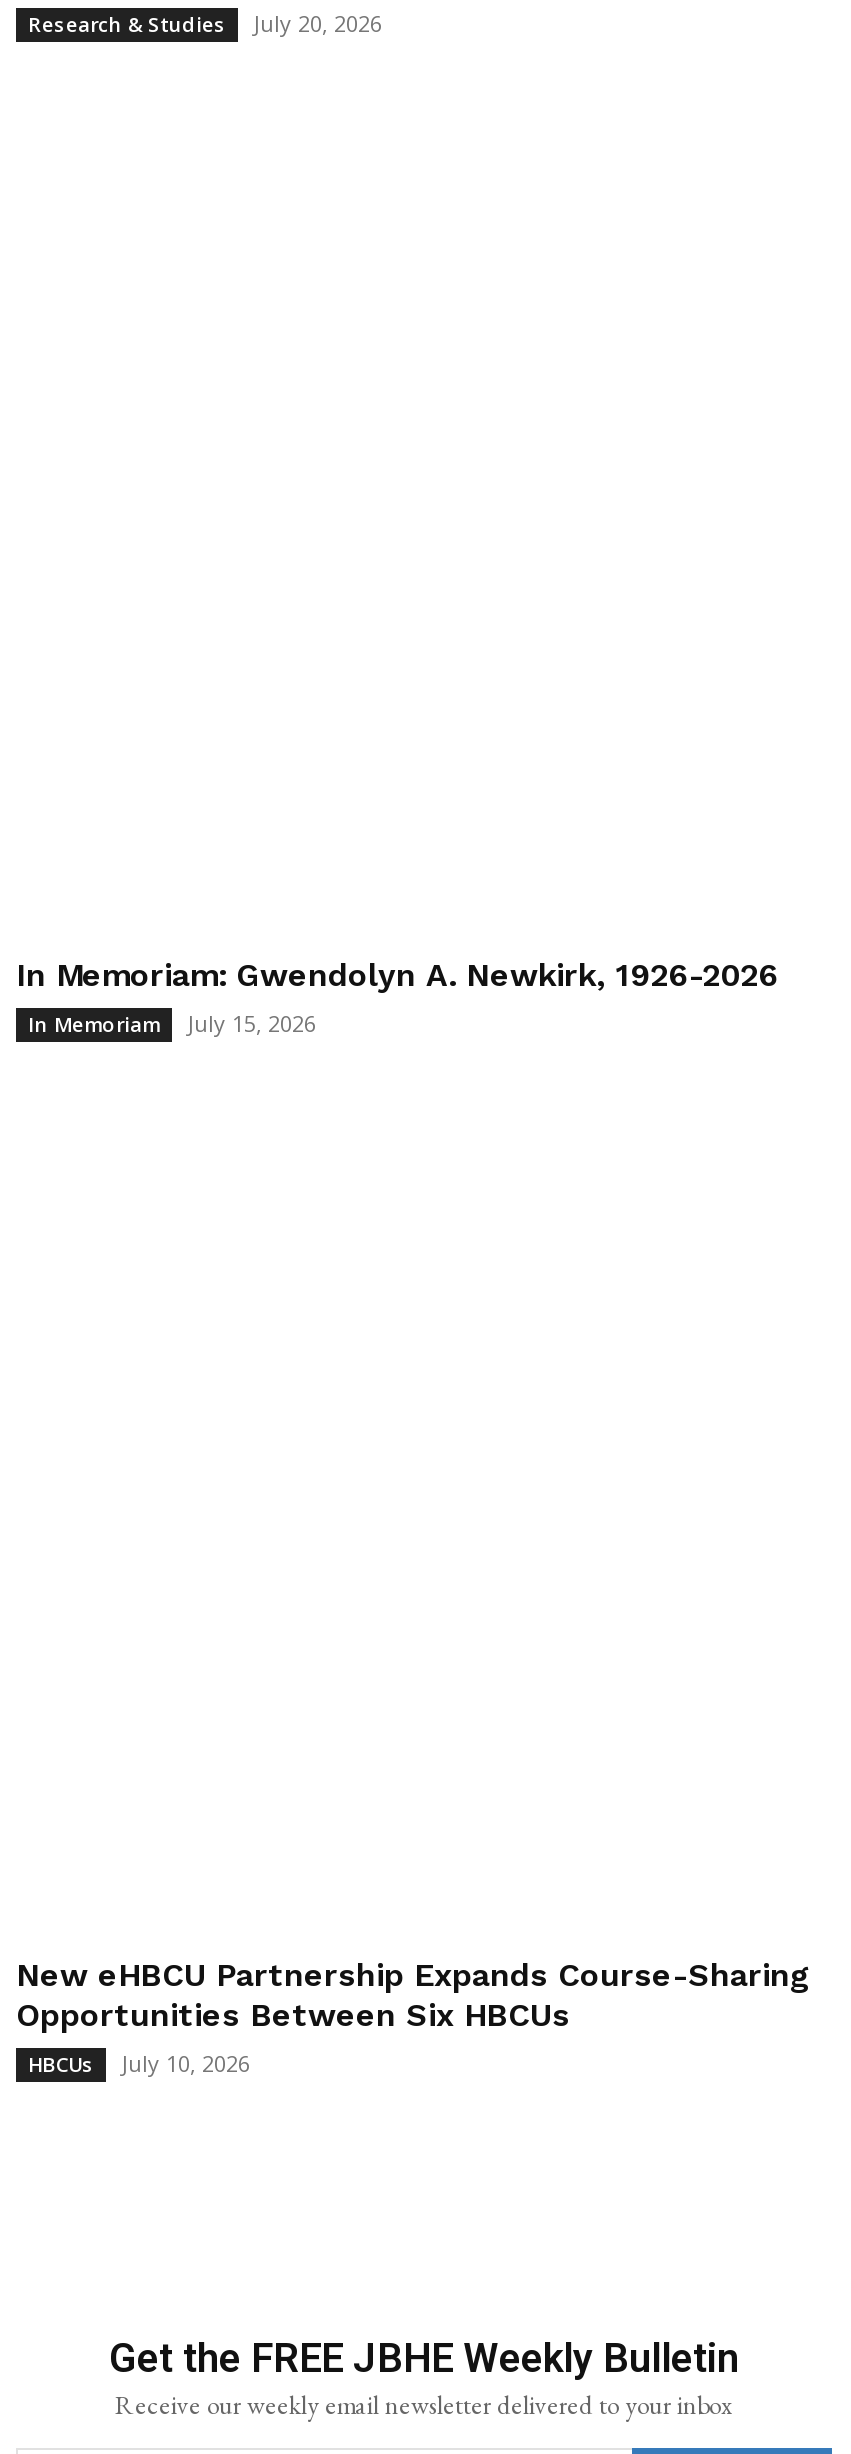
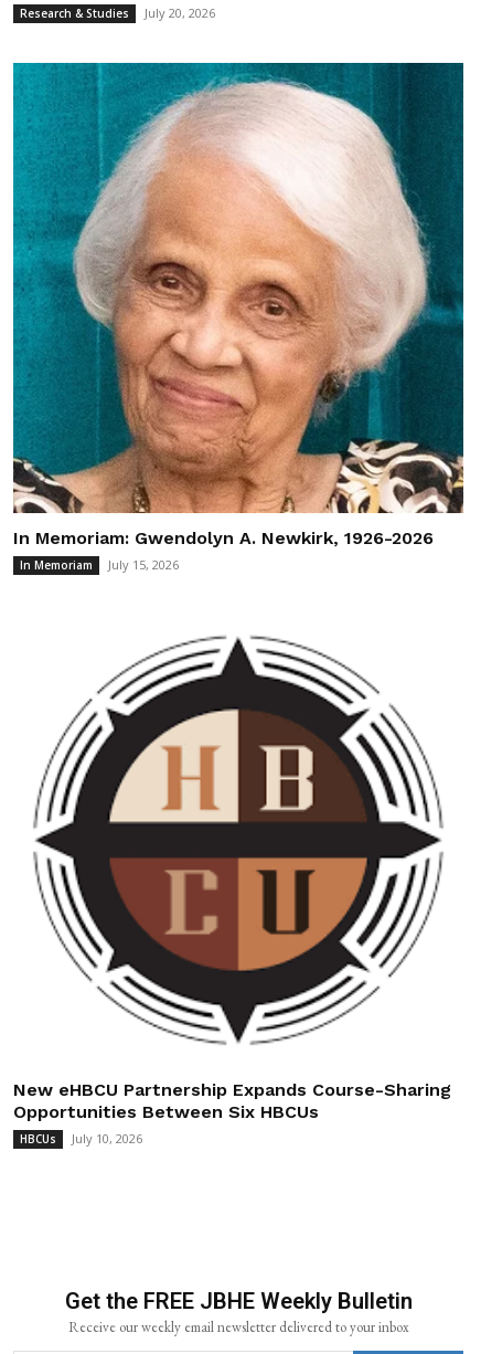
+ [image]

+ [image]
